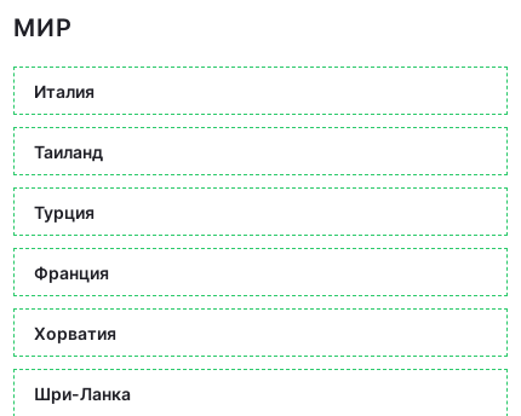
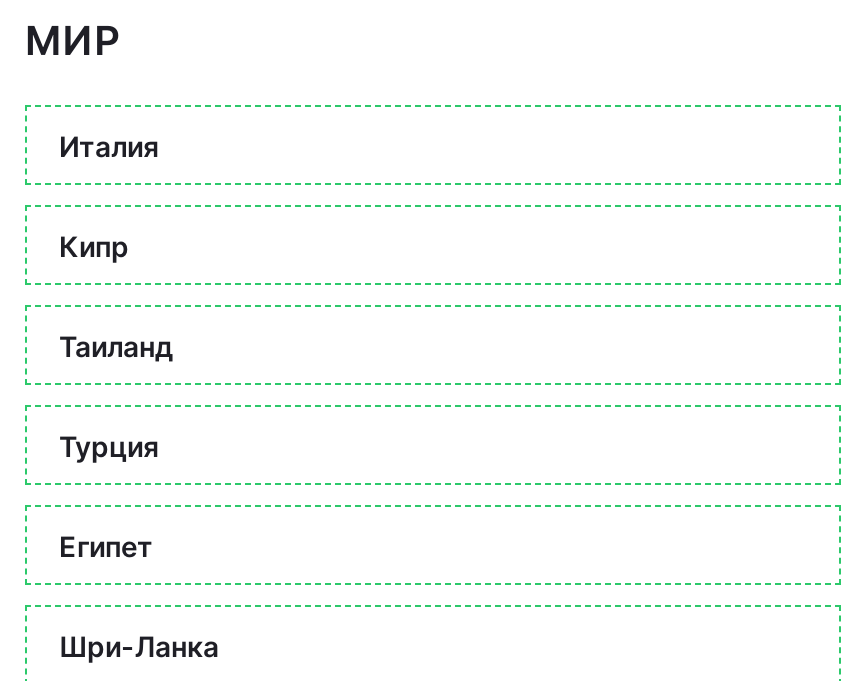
+ Кипр

moved down: Таиланд | Турция

- Франция
- Хорватия
+ Египет
